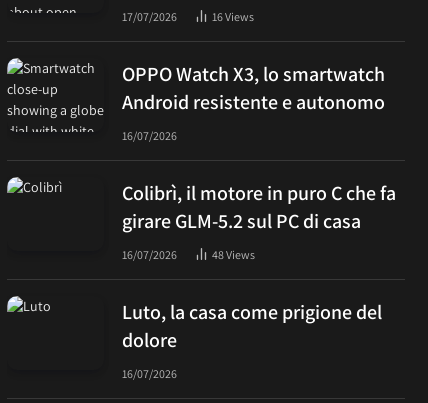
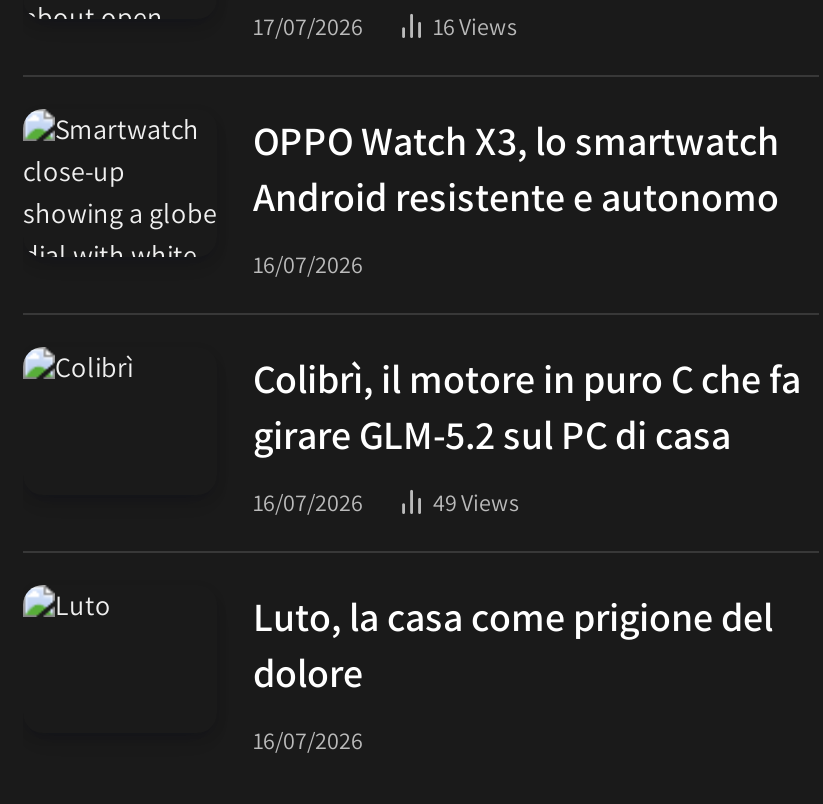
- 48Views
+ 49Views
